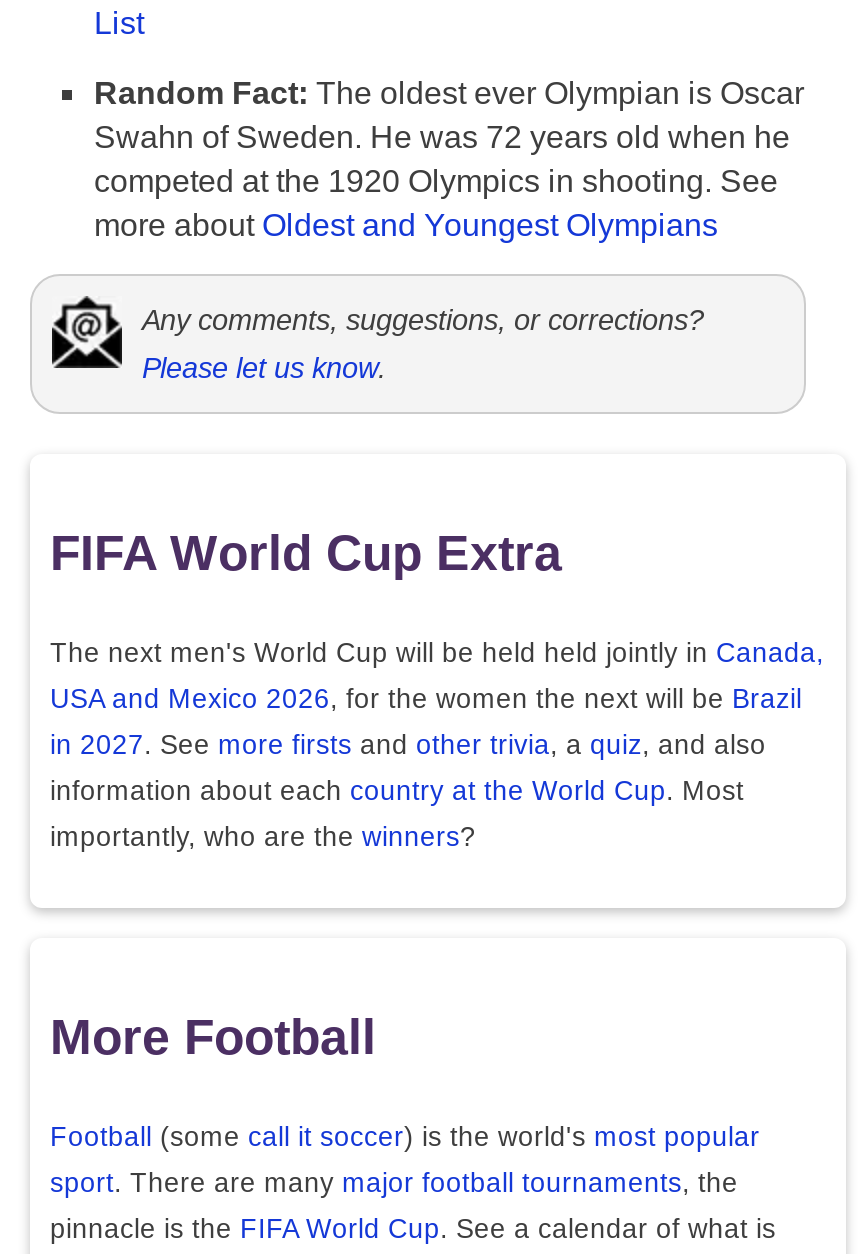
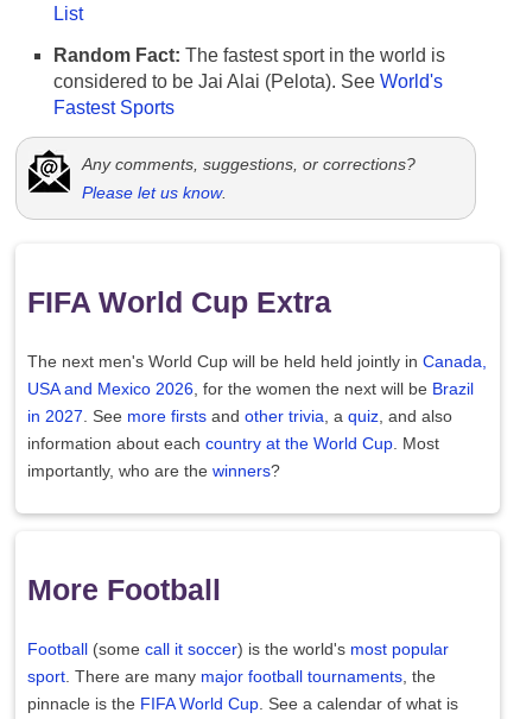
- Random Fact: The oldest ever Olympian is Oscar
- Swahn of Sweden. He was 72 years old when he
- competed at the 1920 Olympics in shooting. See
- more about Oldest and Youngest Olympians
+ Random Fact: The fastest sport in the world is
+ considered to be Jai Alai (Pelota). See World's
+ Fastest Sports
